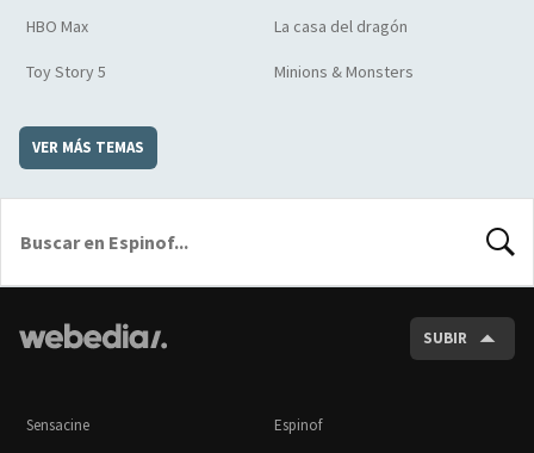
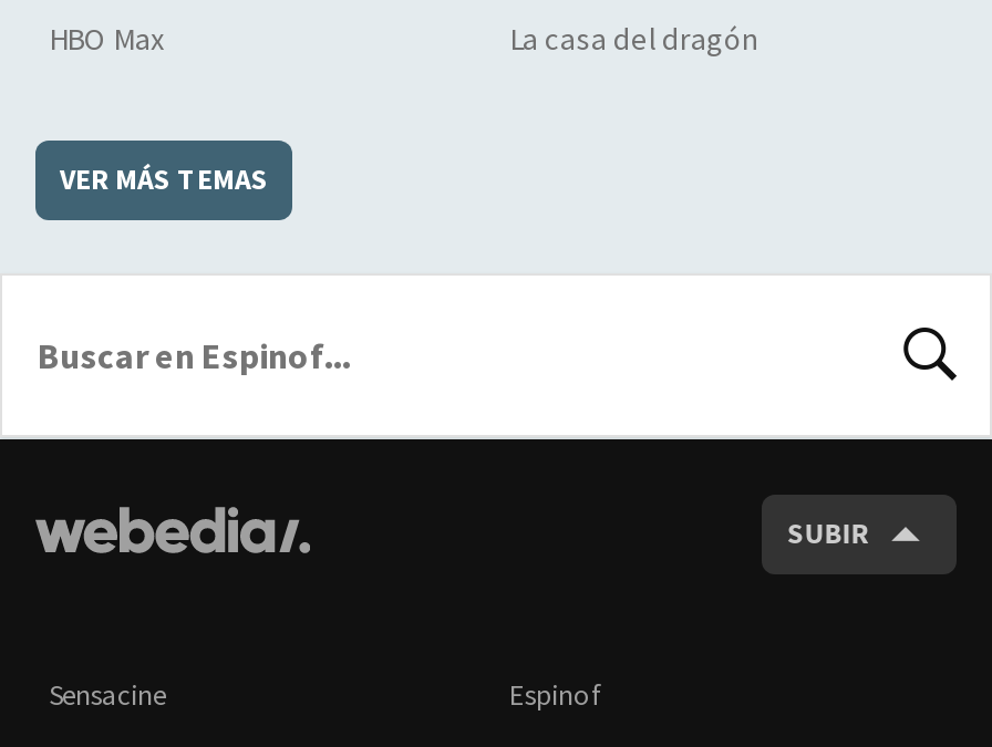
- Toy Story 5
- Minions & Monsters
